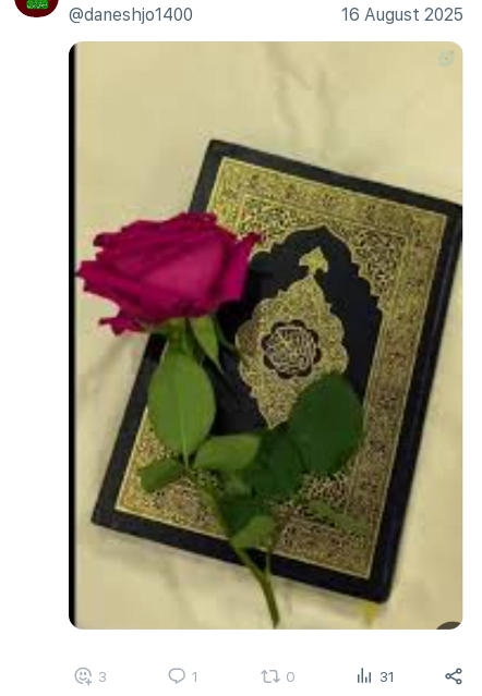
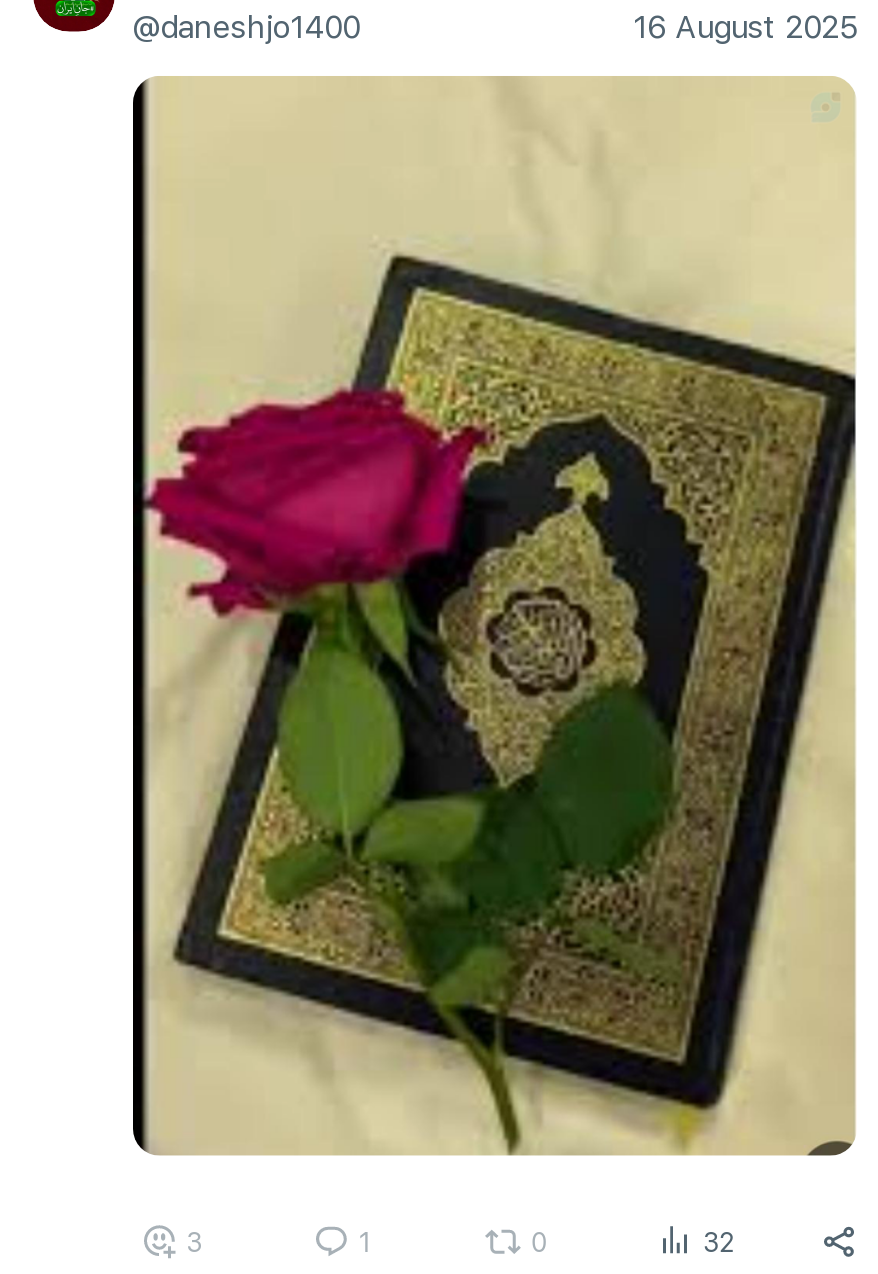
- 31
+ 32
